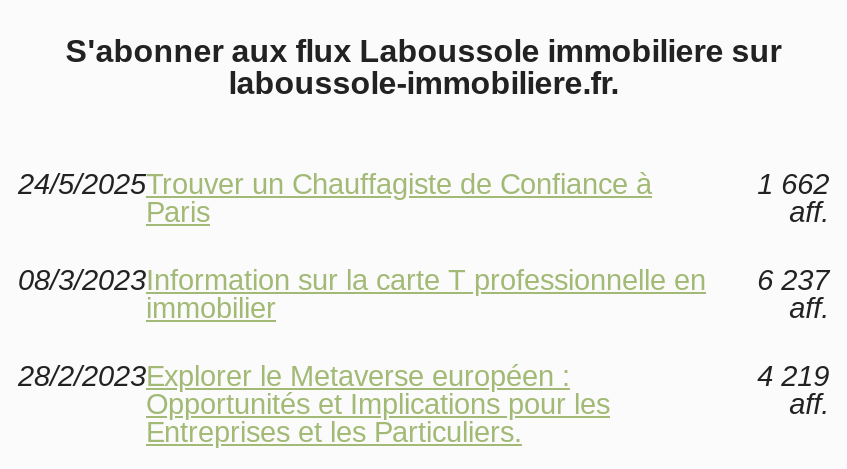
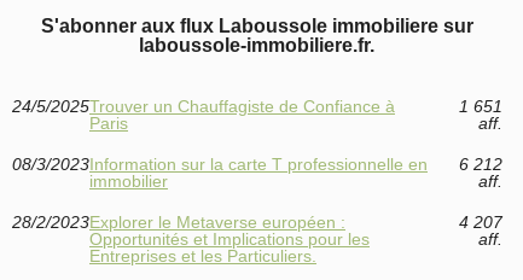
- 1 662
+ 1 651

- 08/3/2023Information sur la carte T professionnelle en 6 237
+ 08/3/2023Information sur la carte T professionnelle en 6 212

- 4 219
+ 4 207
